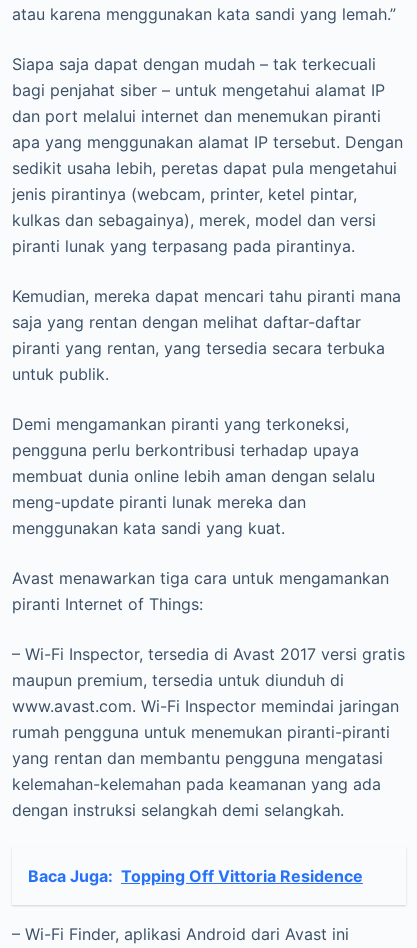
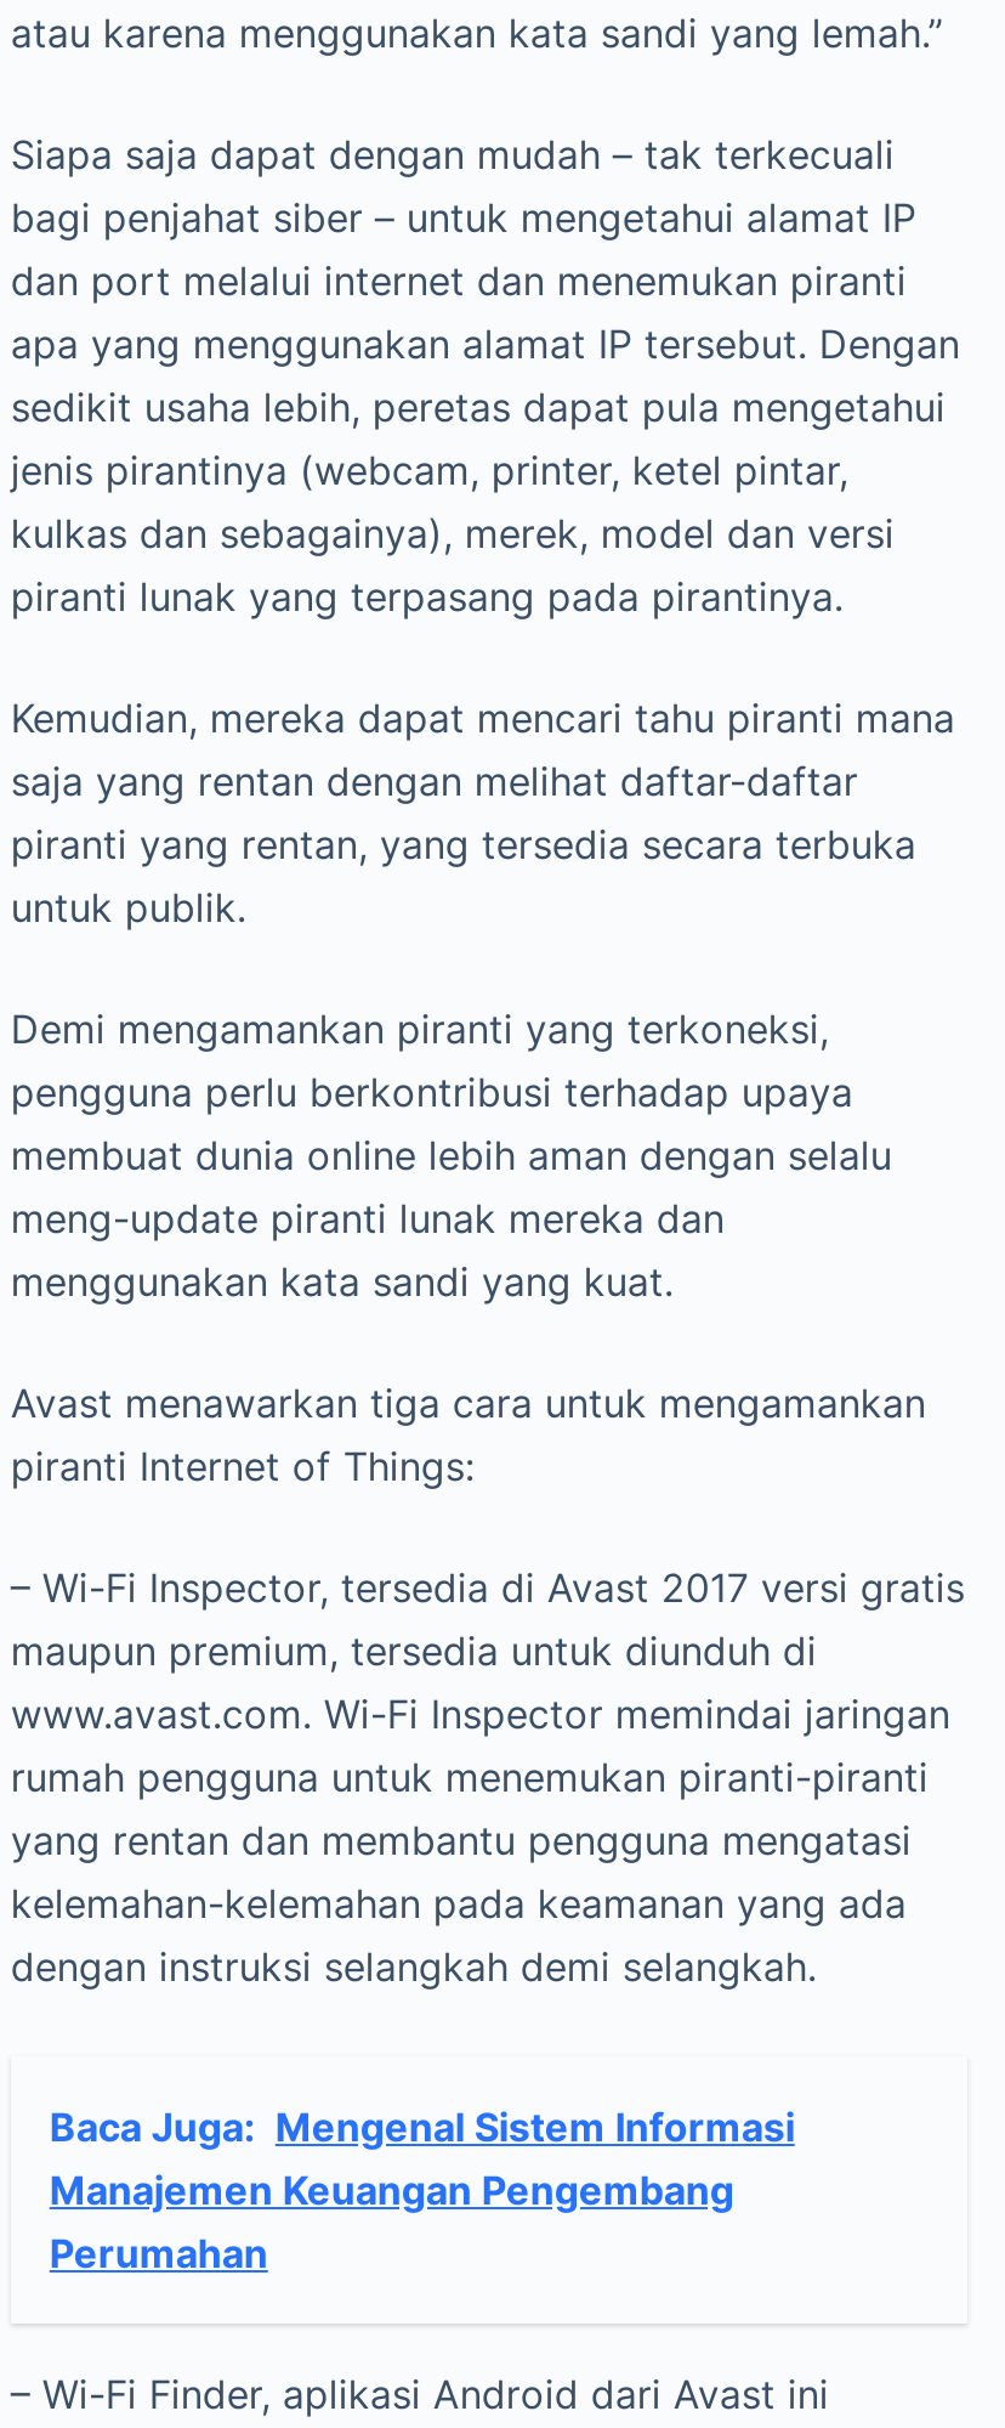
- Baca Juga: Topping Off Vittoria Residence
+ Baca Juga: Mengenal Sistem Informasi
+ Manajemen Keuangan Pengembang
+ Perumahan
